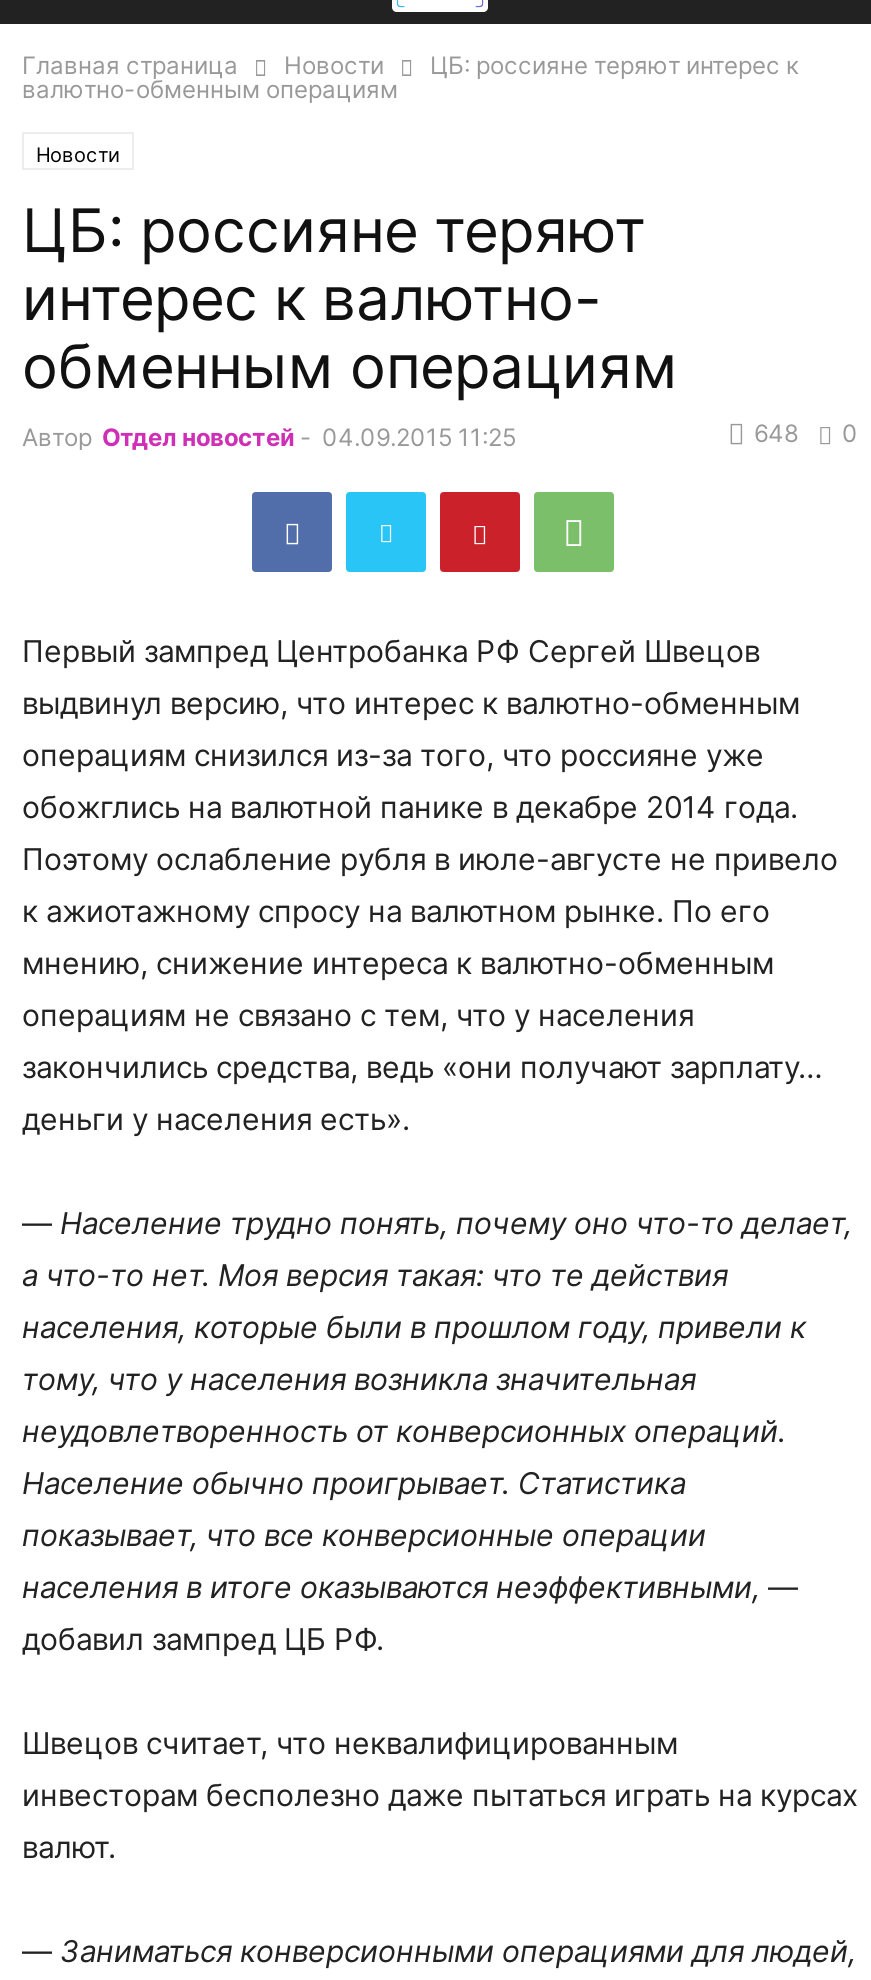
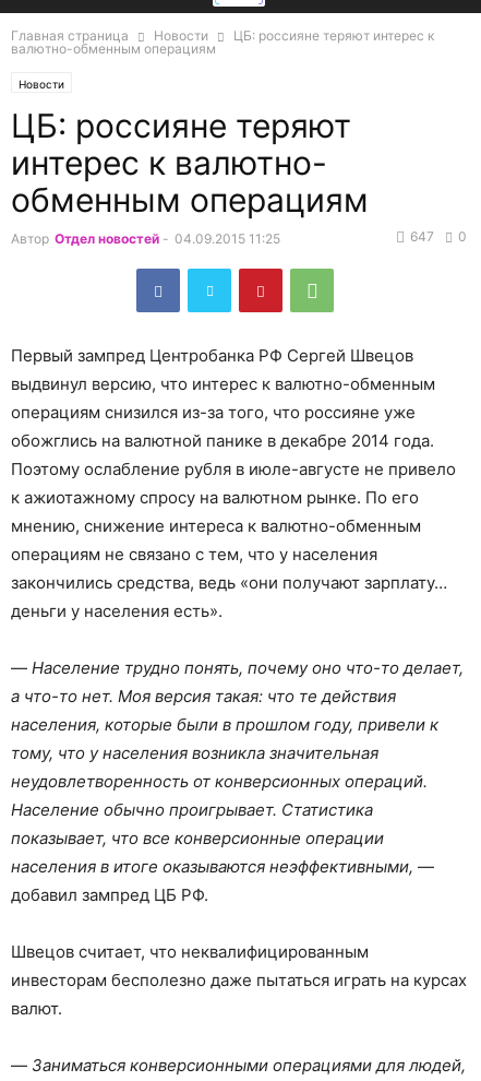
- 648 0
+ 647 0
